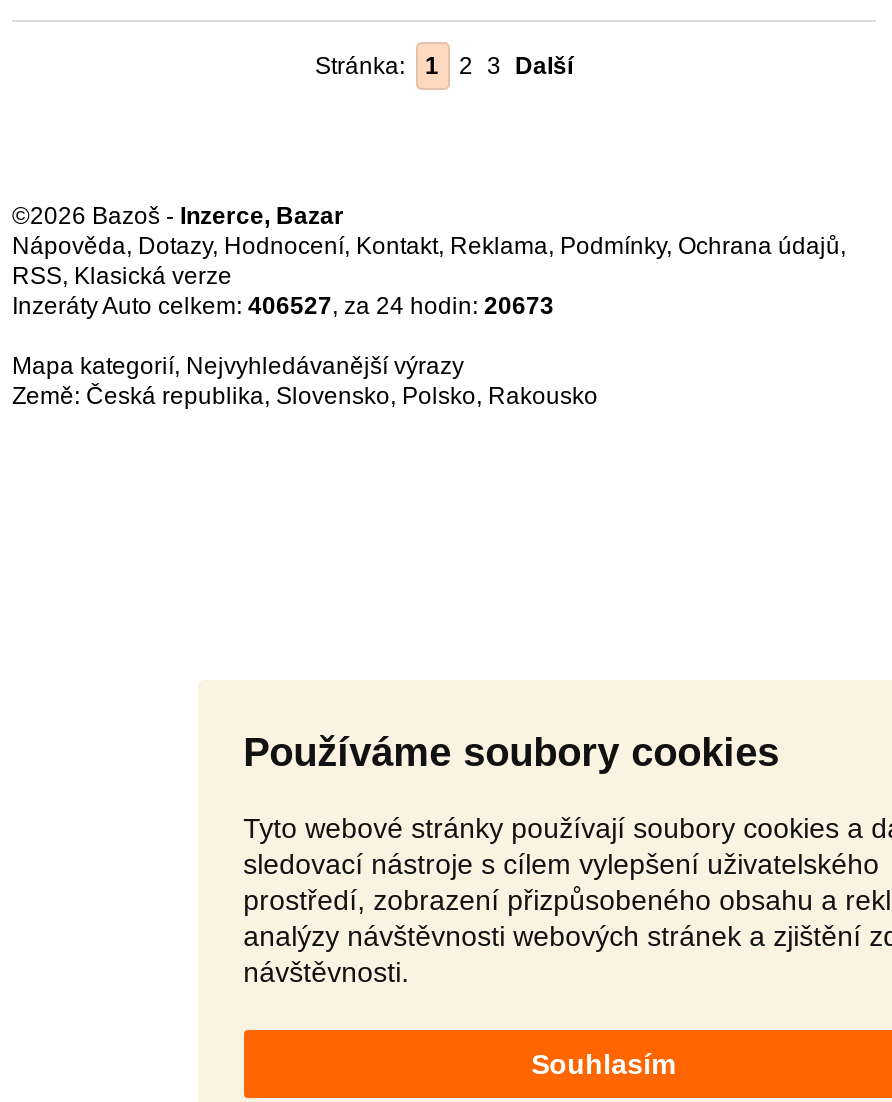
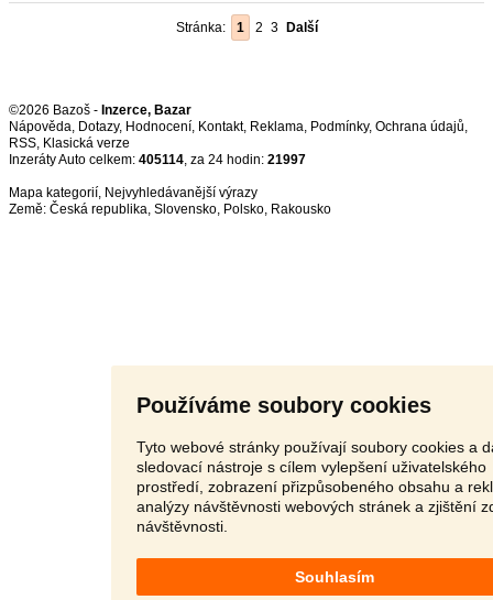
- Inzeráty Auto celkem: 406527, za 24 hodin: 20673
+ Inzeráty Auto celkem: 405114, za 24 hodin: 21997
